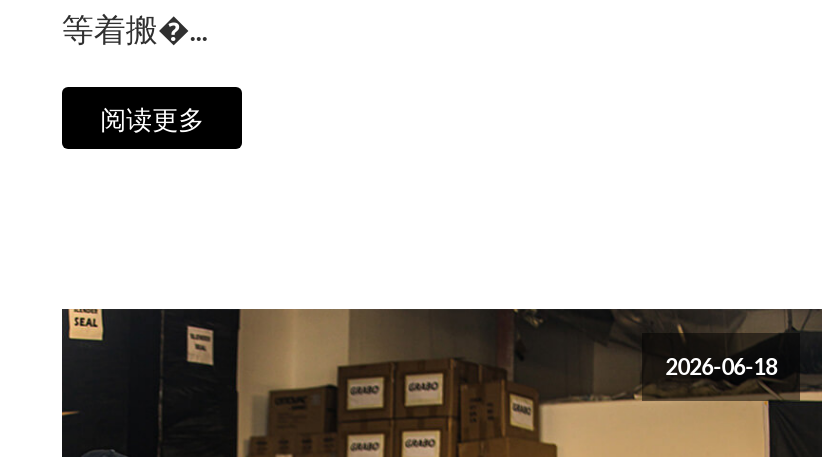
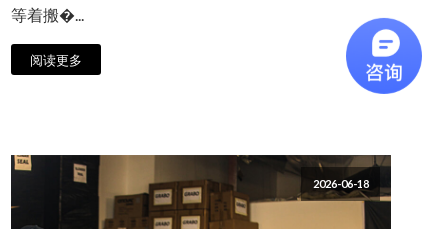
+ [image]
